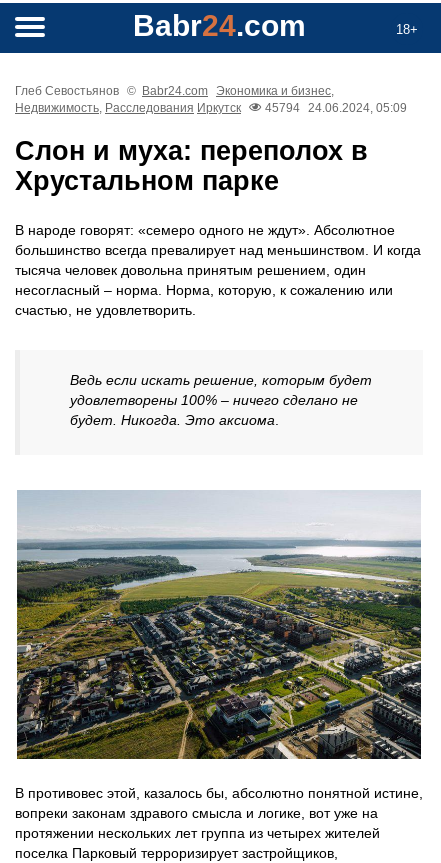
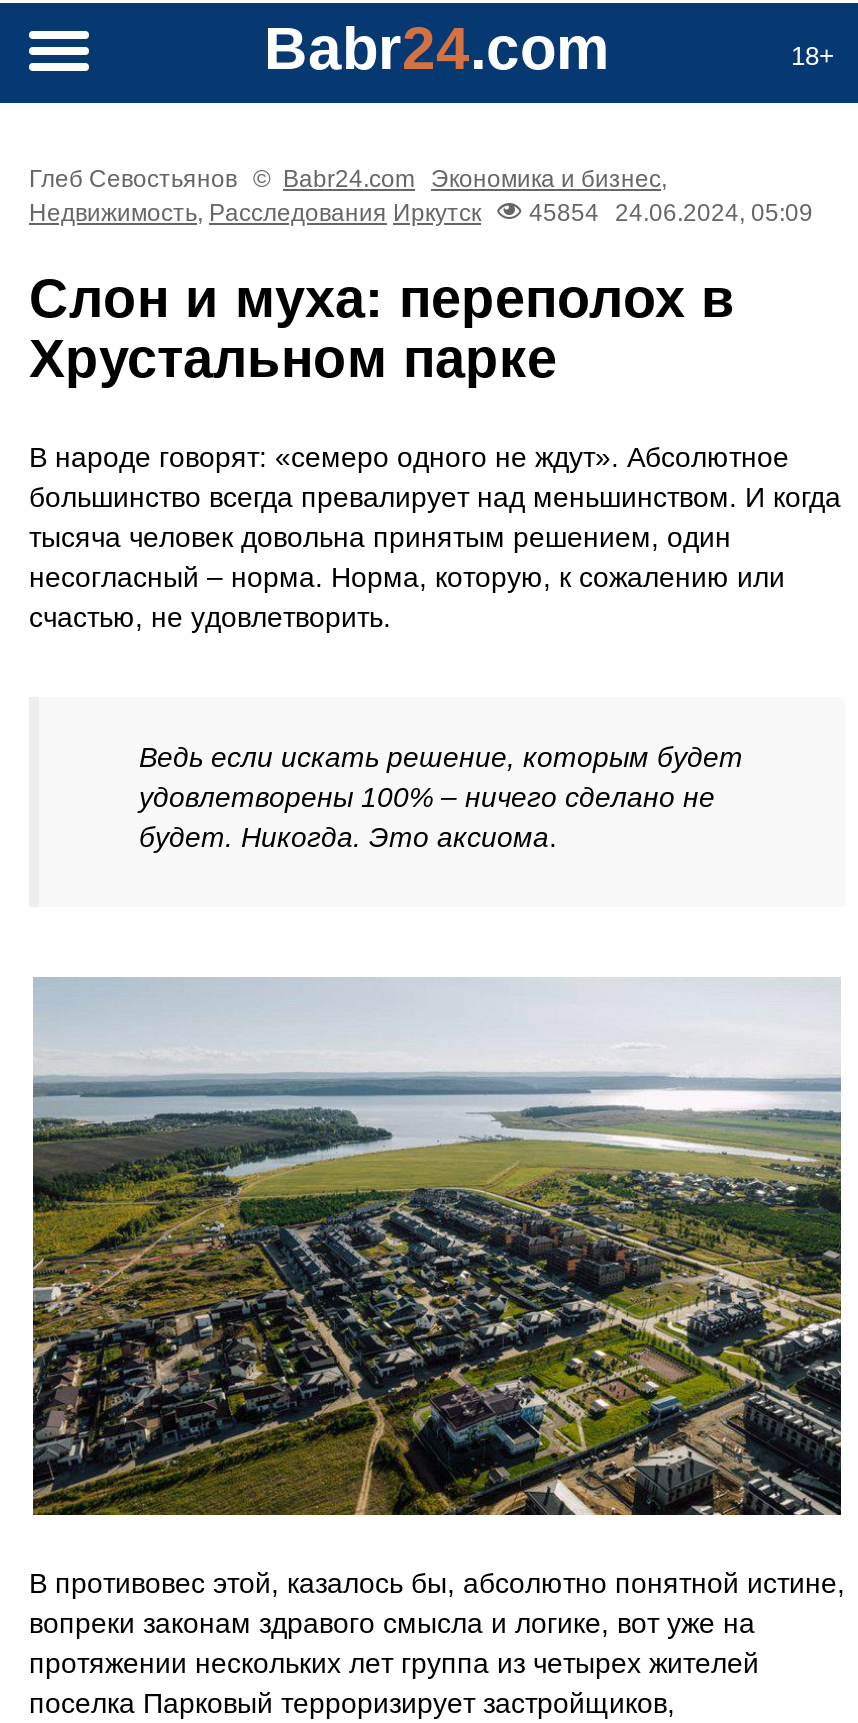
- Недвижимость, Расследования Иркутск 45794 24.06.2024, 05:09
+ Недвижимость, Расследования Иркутск 45854 24.06.2024, 05:09
